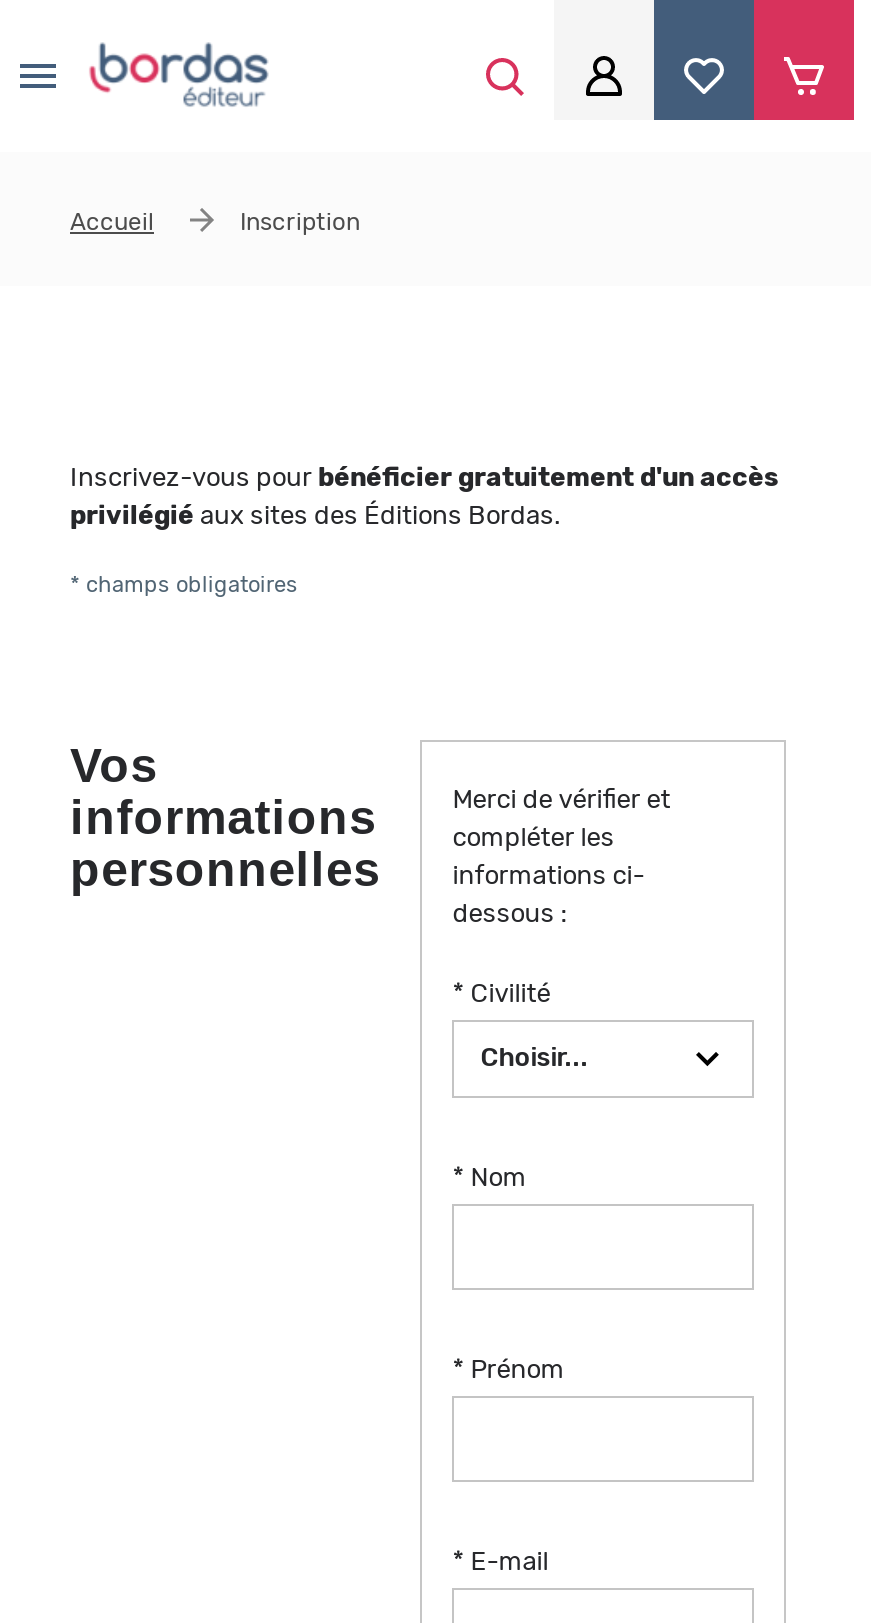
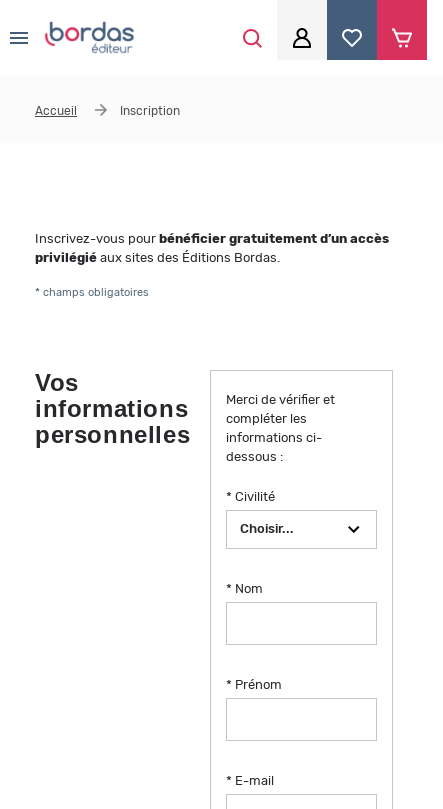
- Inscrivez-vous pour bénéficier gratuitement d'un accès
+ Inscrivez-vous pour bénéficier gratuitement d’un accès
